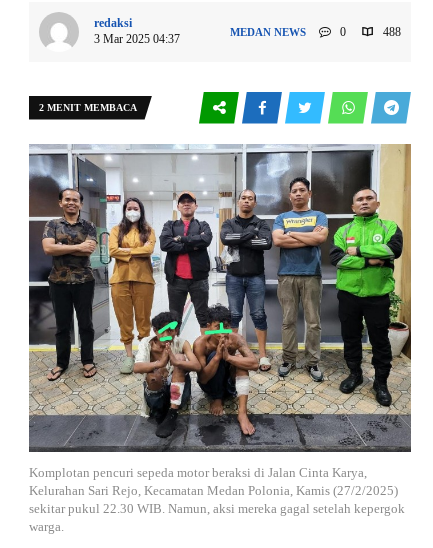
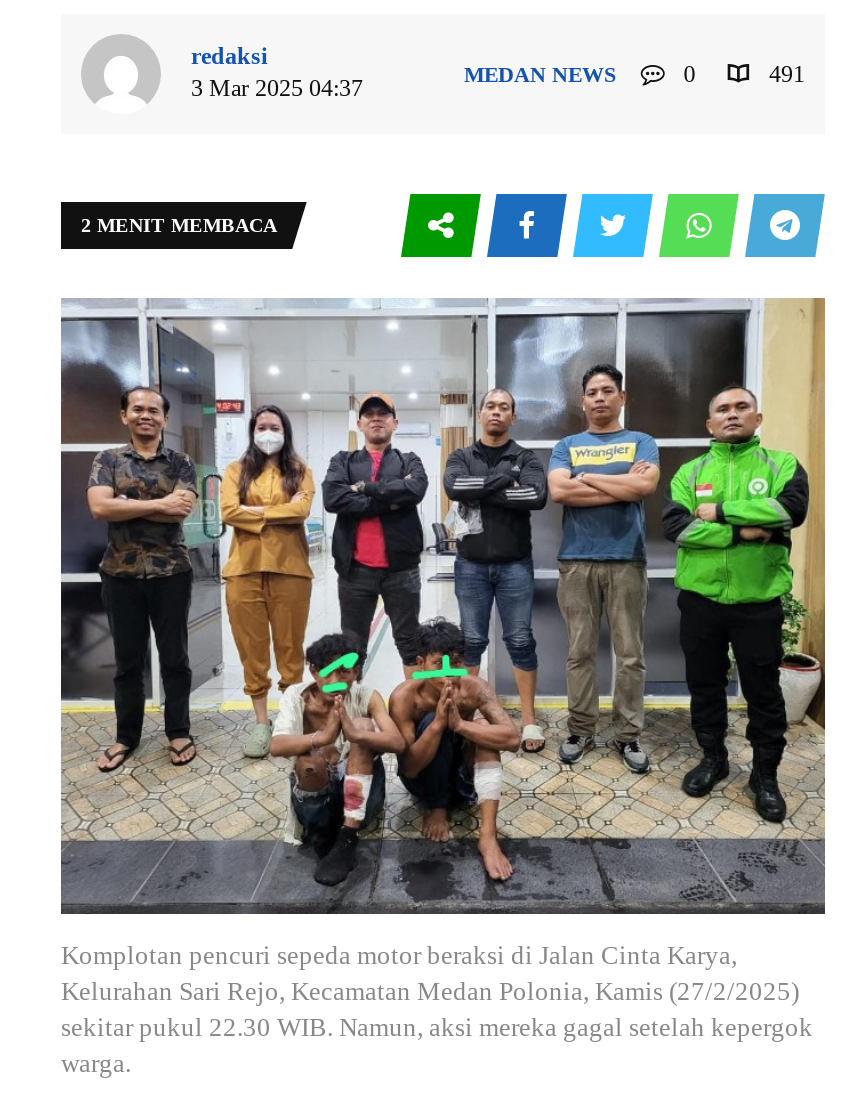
- 488
+ 491
